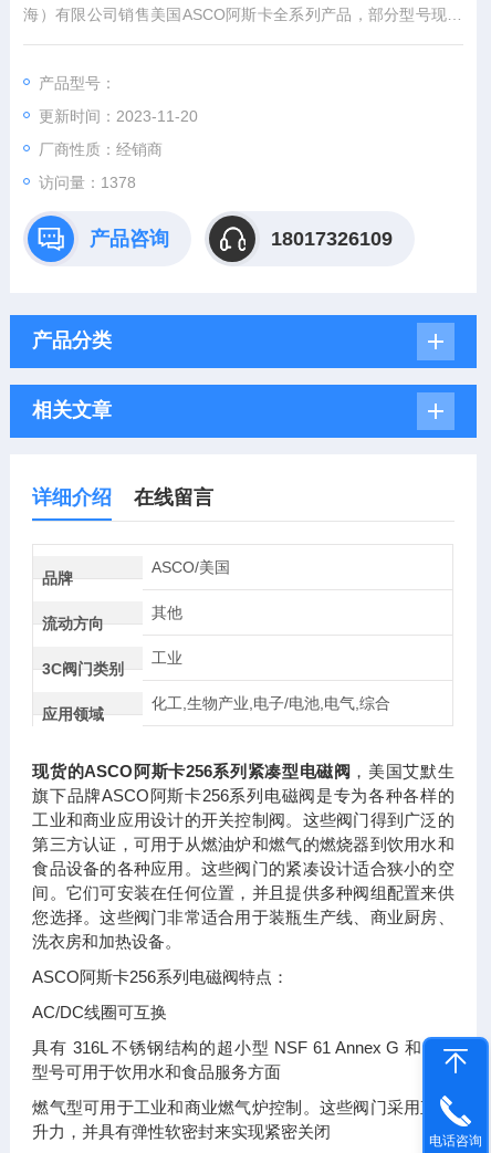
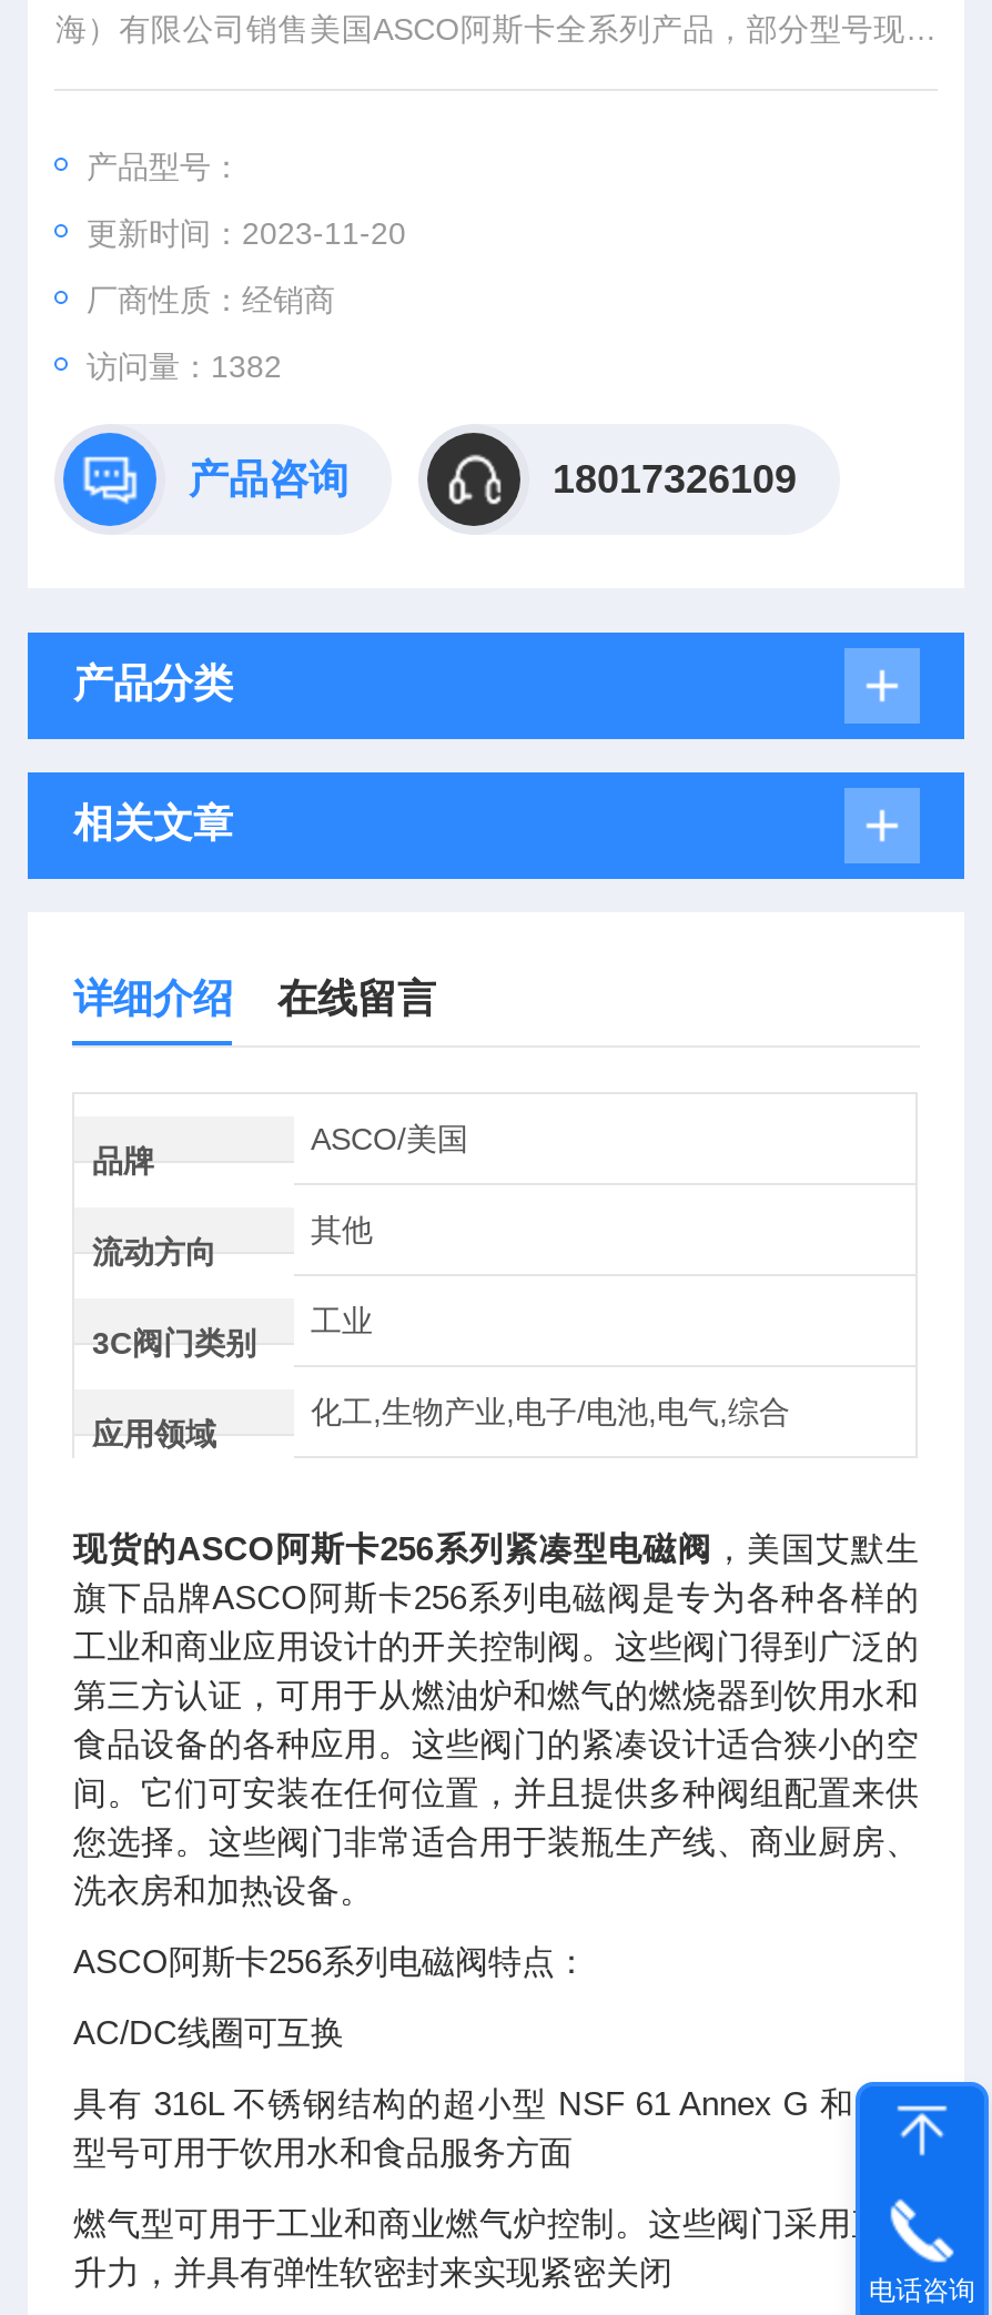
- 访问量：1378
+ 访问量：1382
